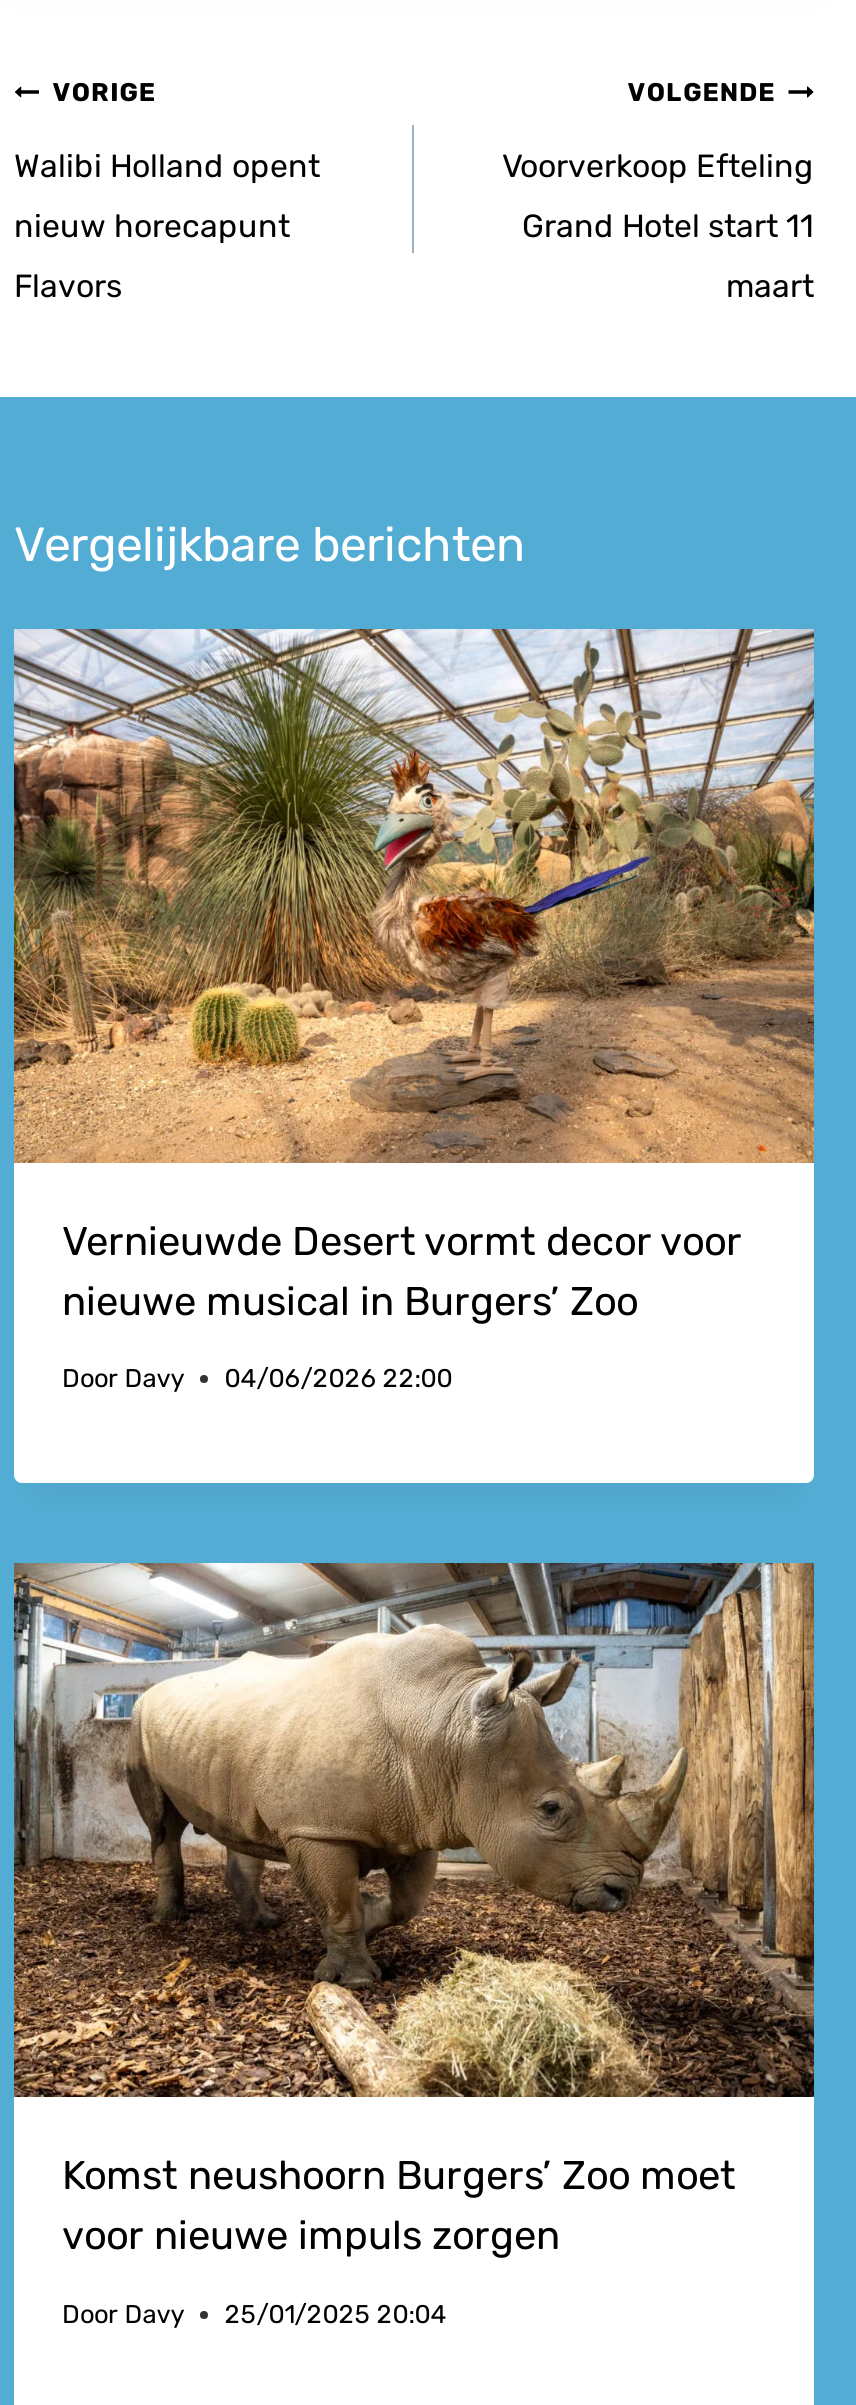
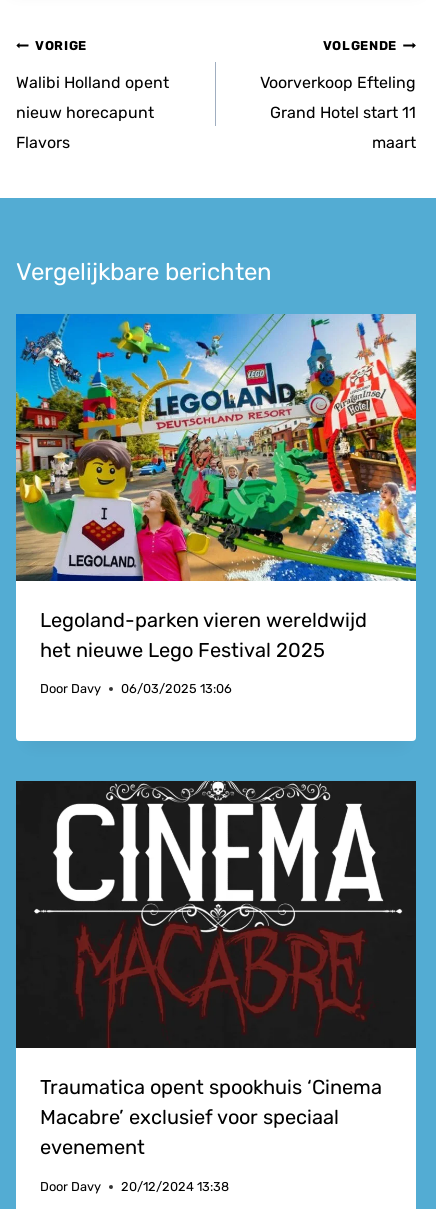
- [image]
- Vernieuwde Desert vormt decor voor
- nieuwe musical in Burgers’ Zoo
+ [image]
+ Legoland-parken vieren wereldwijd
+ het nieuwe Lego Festival 2025

- Door Davy 04/06/2026 22:00
+ Door Davy 06/03/2025 13:06

- [image]
- Komst neushoorn Burgers’ Zoo moet
- voor nieuwe impuls zorgen
+ [image]
+ Traumatica opent spookhuis ‘Cinema
+ Macabre’ exclusief voor speciaal
+ evenement

- Door Davy 25/01/2025 20:04
+ Door Davy 20/12/2024 13:38
